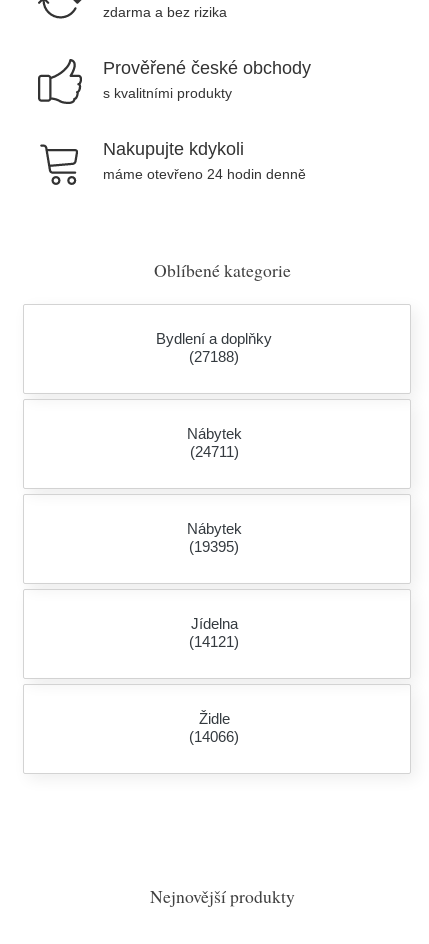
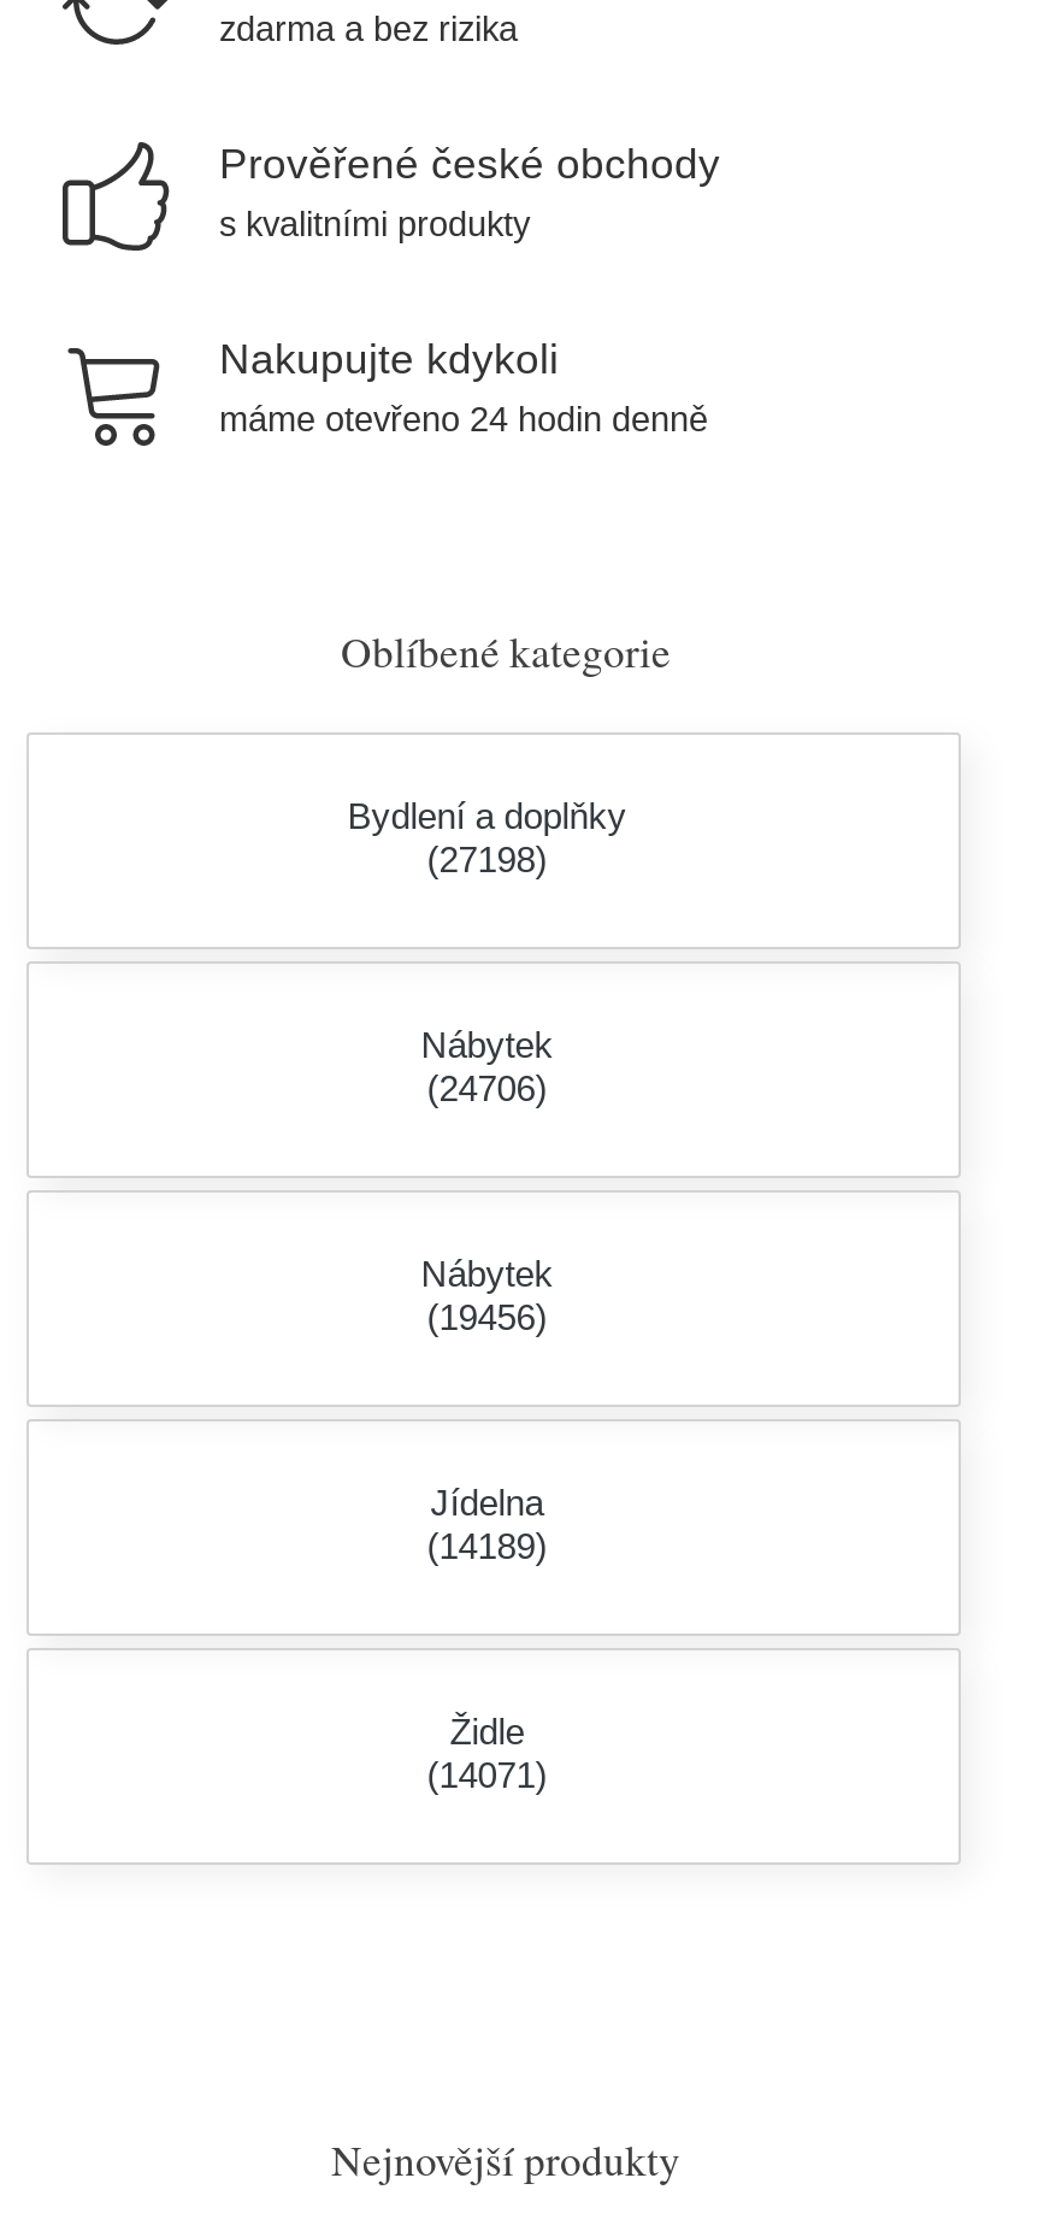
- (27188)
+ (27198)

- (24711)
+ (24706)

- (19395)
+ (19456)

- (14121)
+ (14189)

- (14066)
+ (14071)
